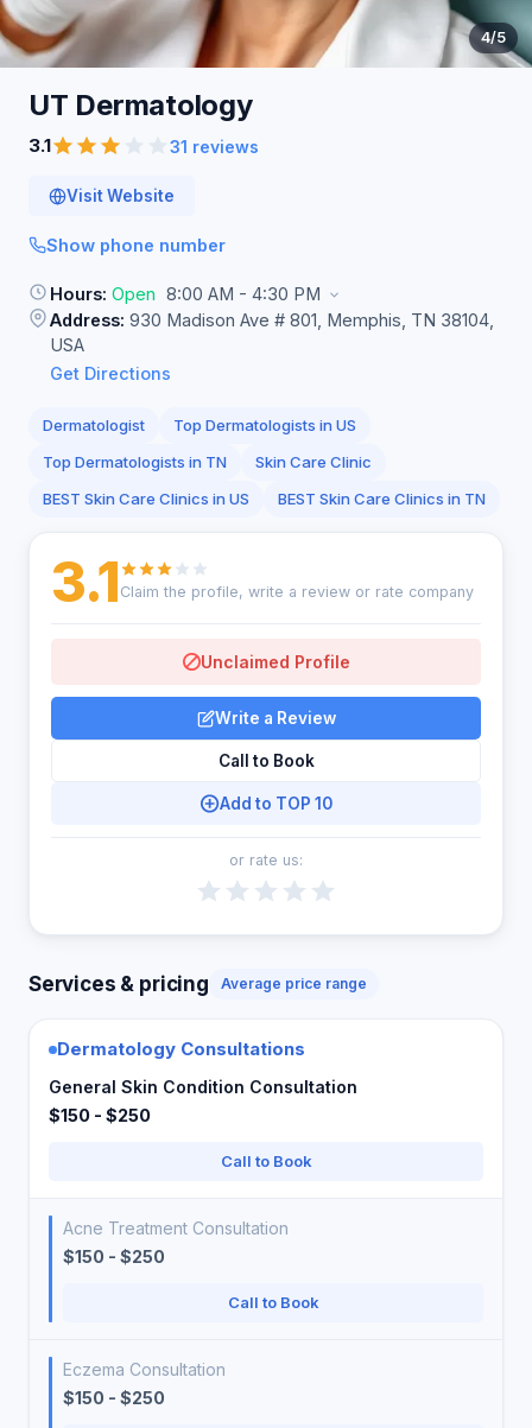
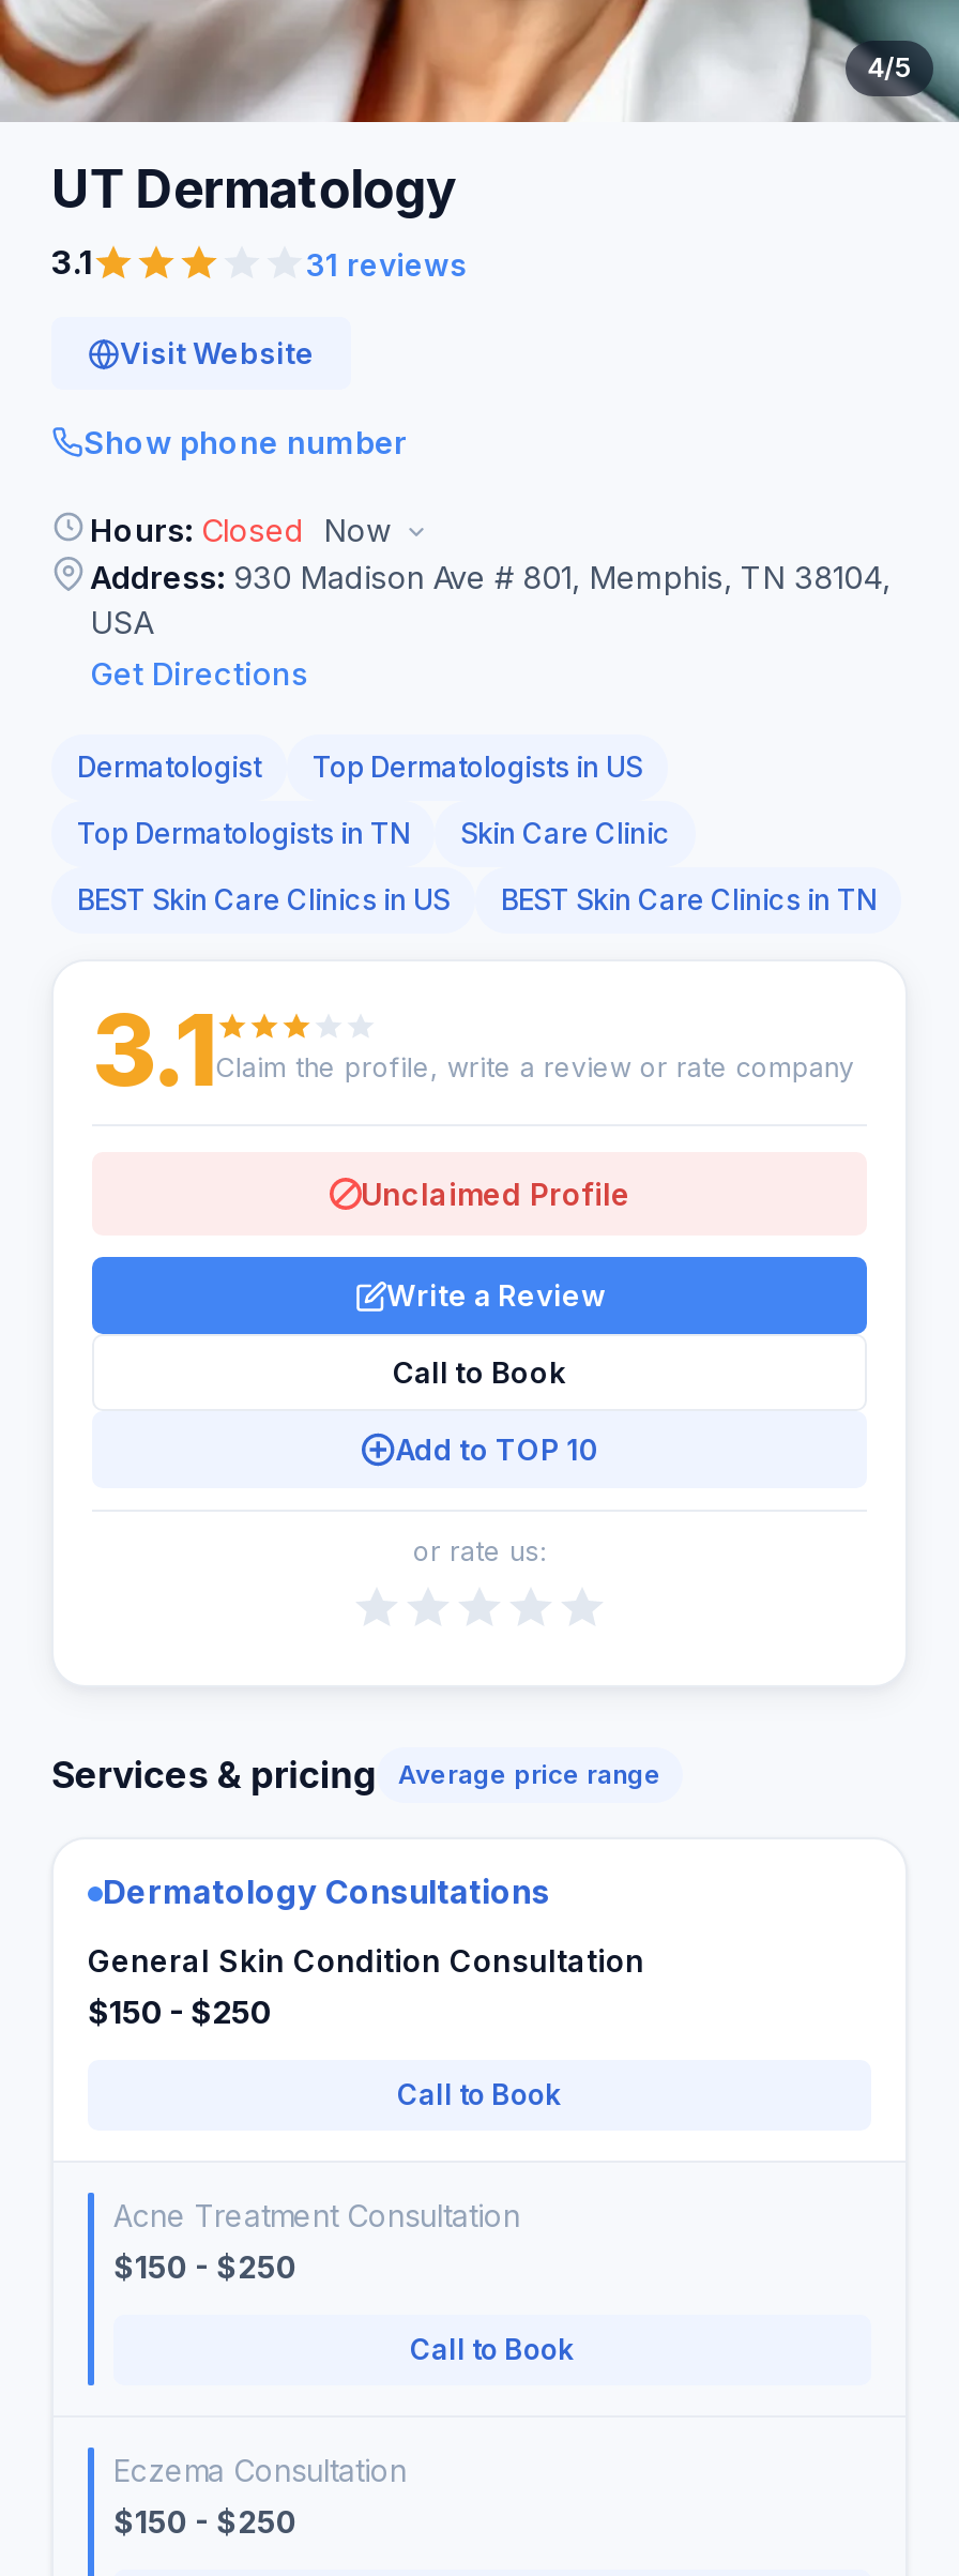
- Hours: Open 8:00 AM - 4:30 PM
+ Hours: Closed Now
